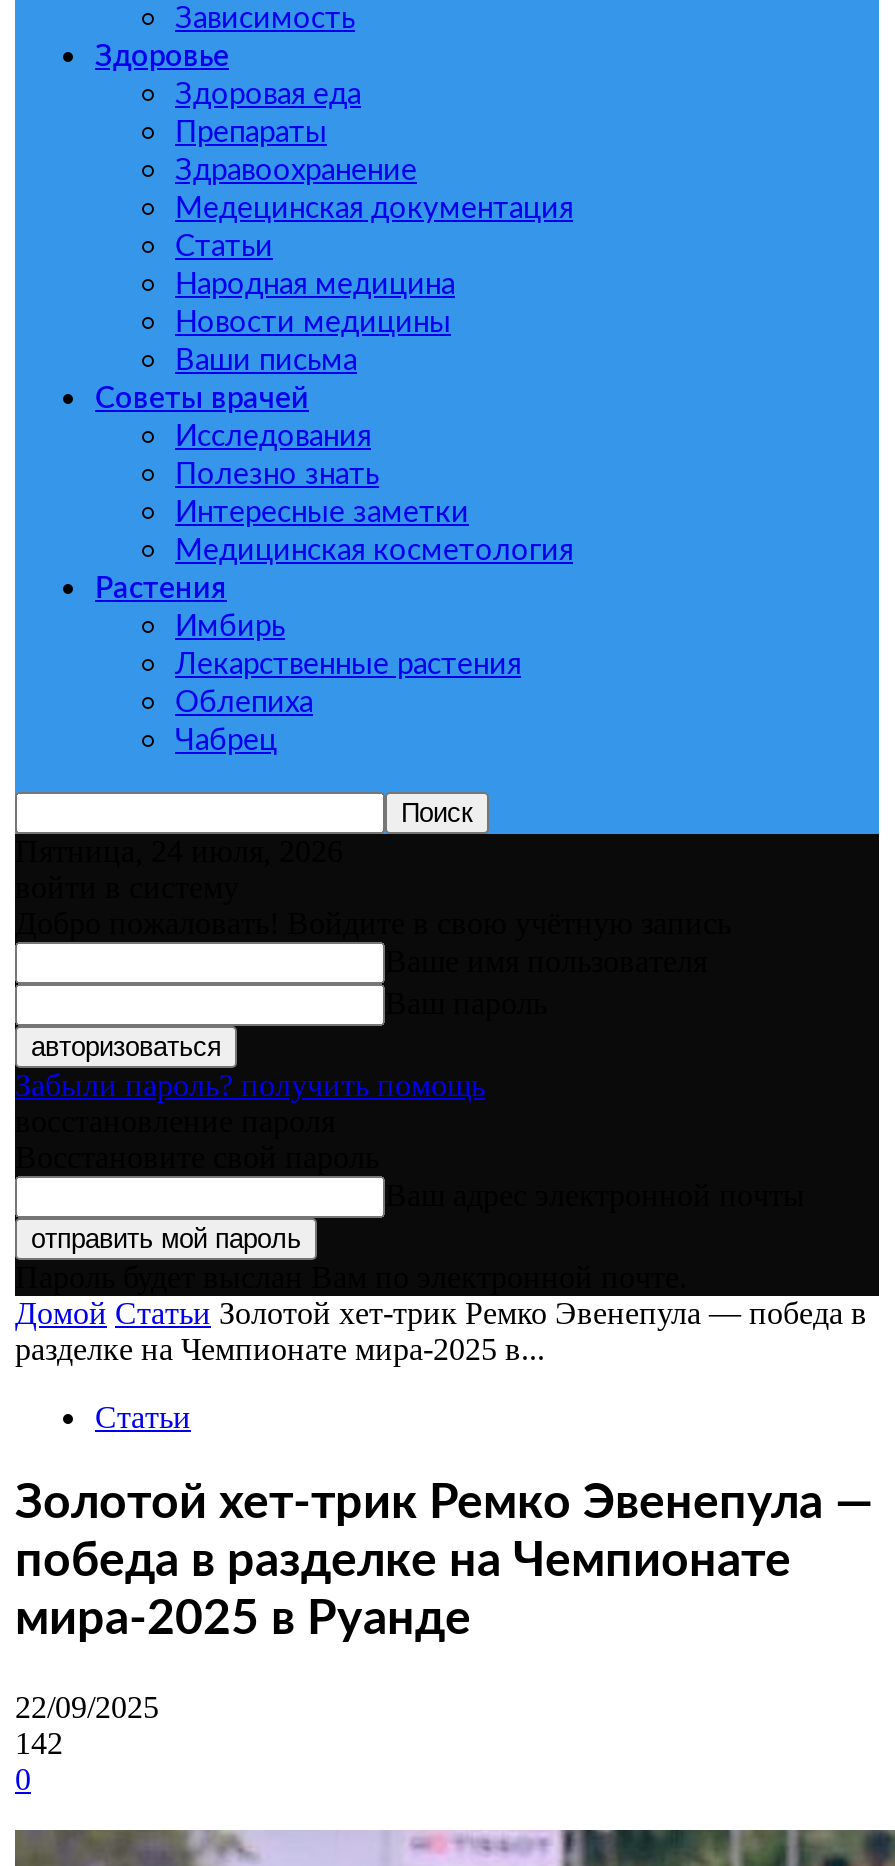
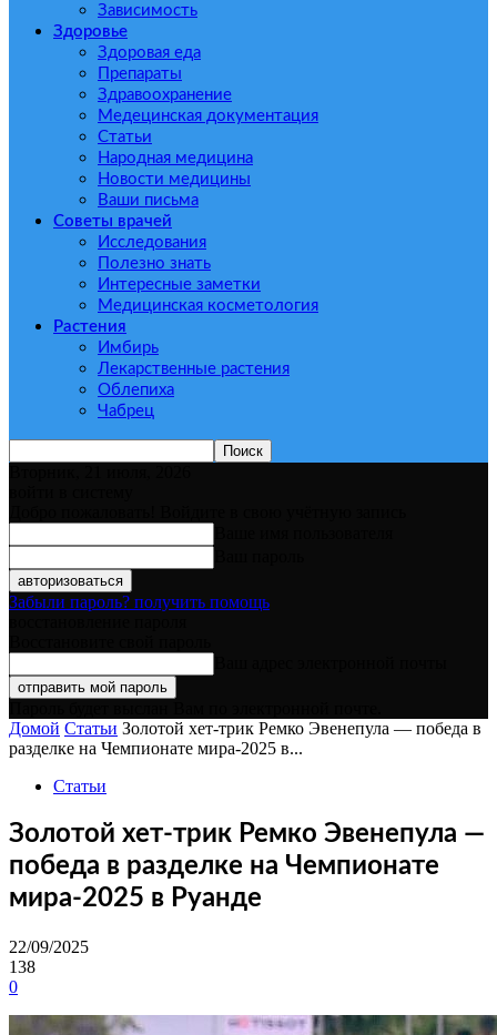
- Пятница, 24 июля, 2026
+ Вторник, 21 июля, 2026

- 142
+ 138
